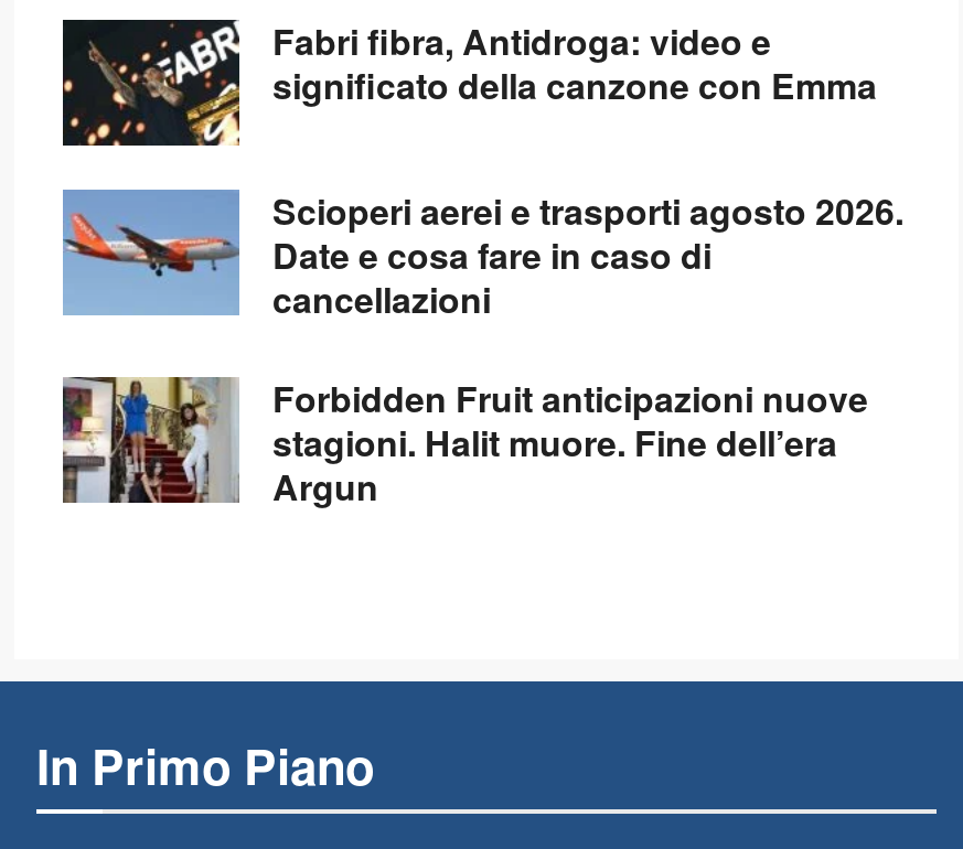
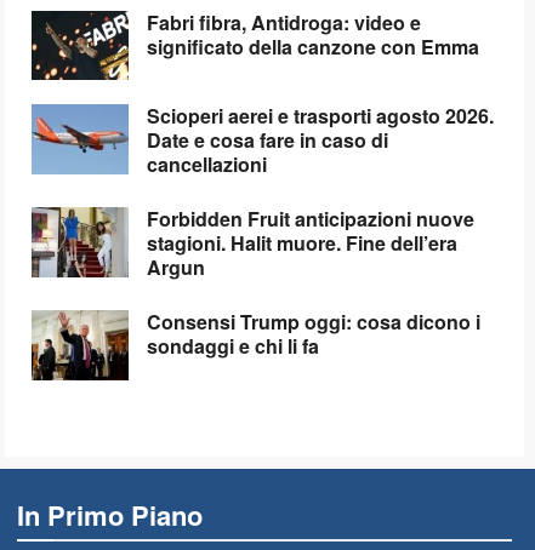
+ [image]
+ Consensi Trump oggi: cosa dicono i
+ sondaggi e chi li fa
